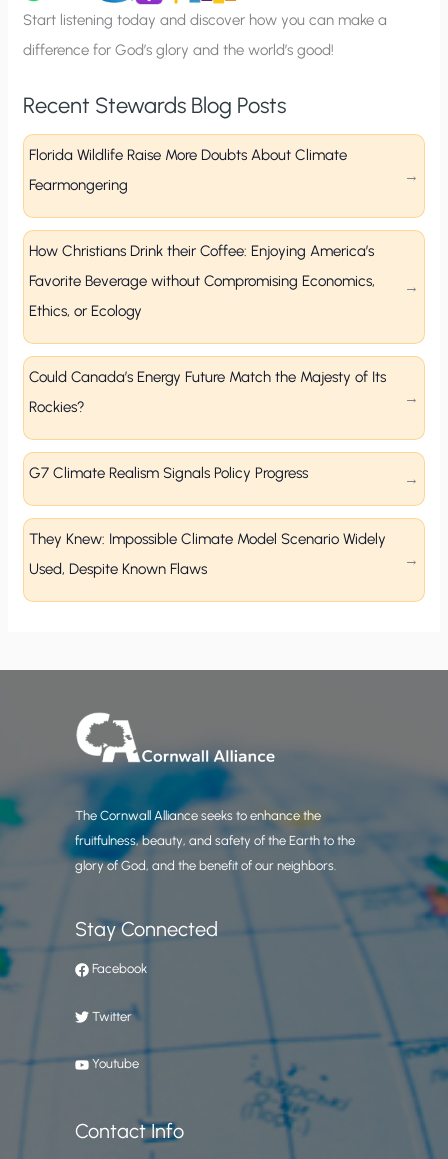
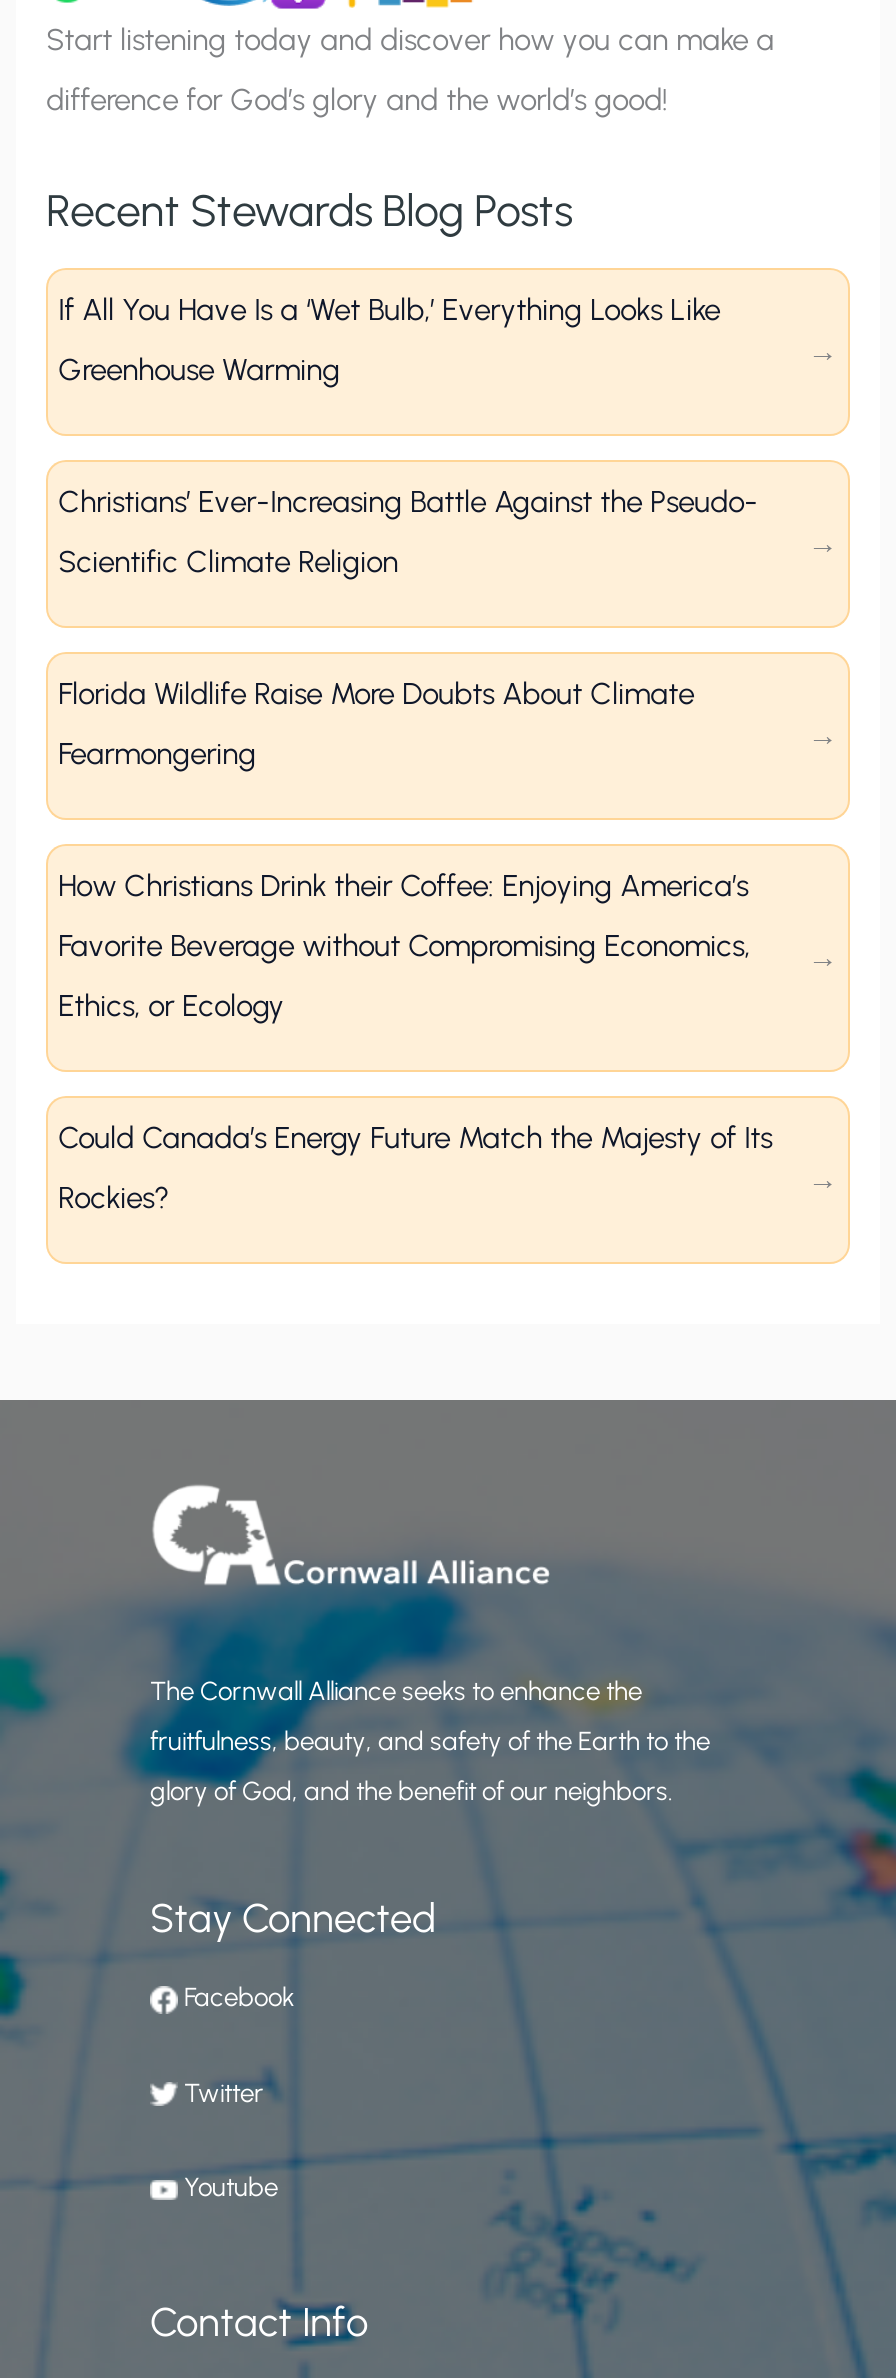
+ If All You Have Is a ‘Wet Bulb,’ Everything Looks Like
+ Greenhouse Warming

+ Christians’ Ever-Increasing Battle Against the Pseudo-
+ Scientific Climate Religion

moved down: Florida Wildlife Raise More Doubts About Climate | Fearmongering | How Christians Drink their Coffee: Enjoying America’s | Favorite Beverage without Compromising Economics, | Ethics, or Ecology | Could Canada’s Energy Future Match the Majesty of Its | Rockies?

- G7 Climate Realism Signals Policy Progress

- They Knew: Impossible Climate Model Scenario Widely
- Used, Despite Known Flaws
